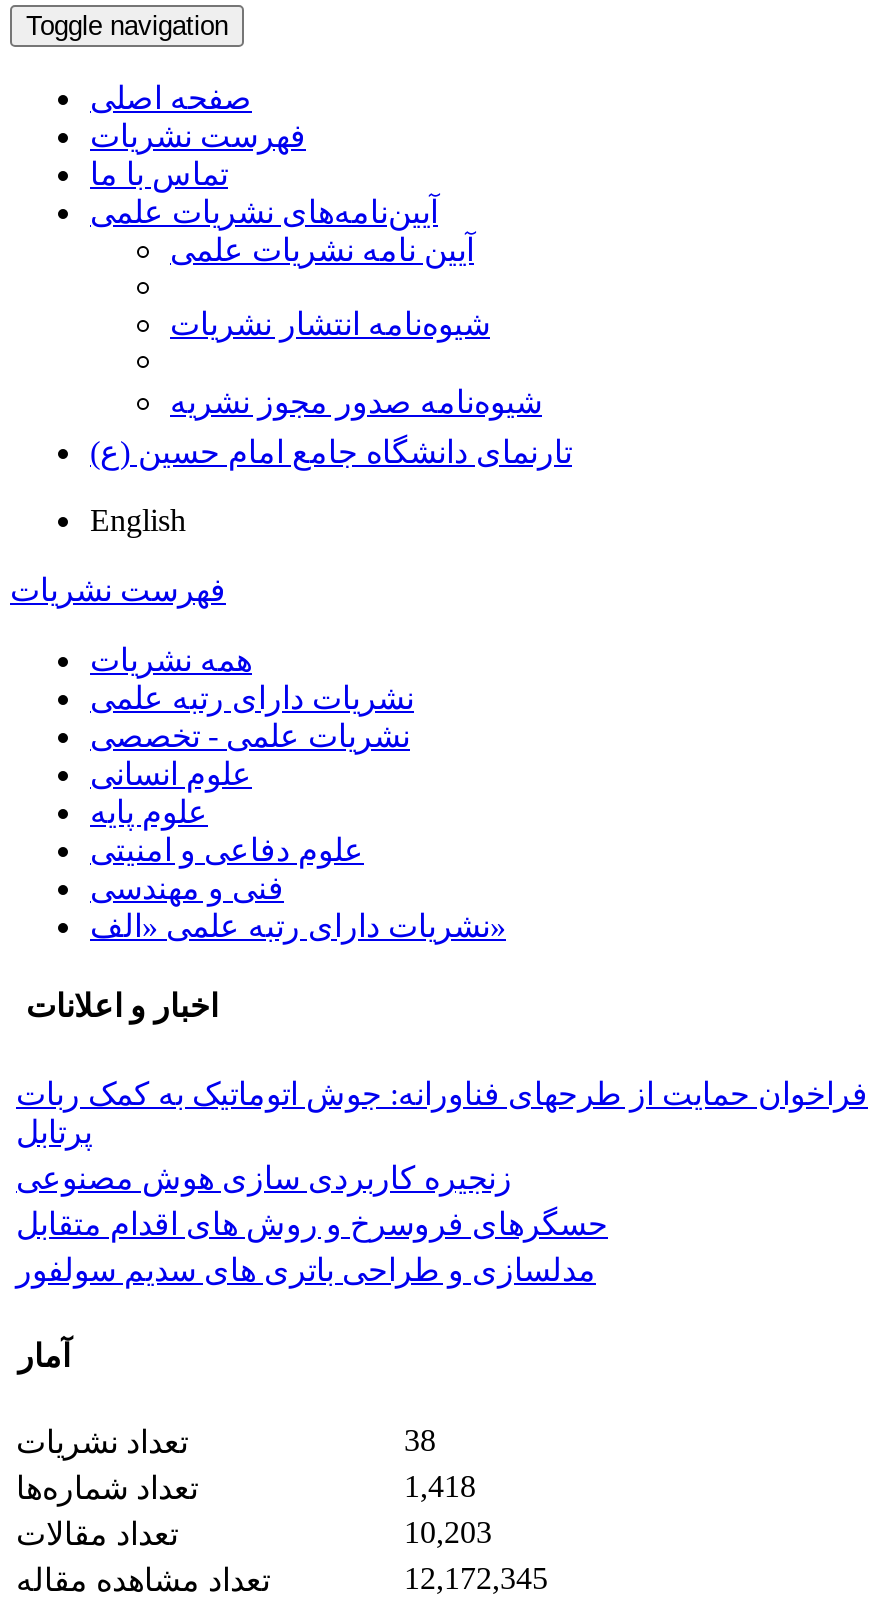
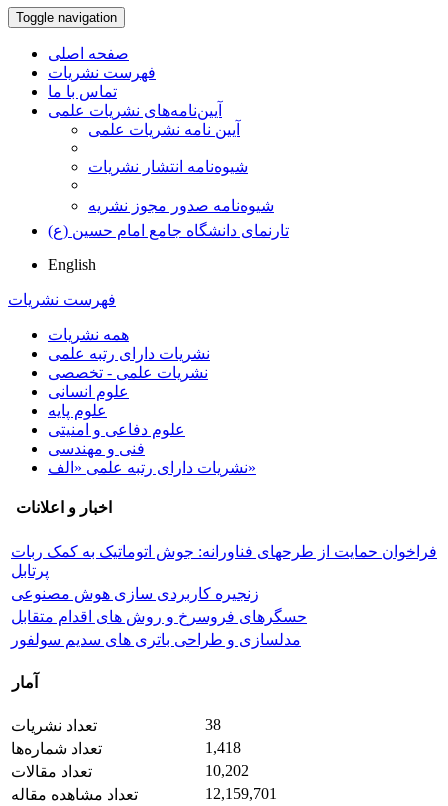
- 10,203
+ 10,202

- 12,172,345
+ 12,159,701
